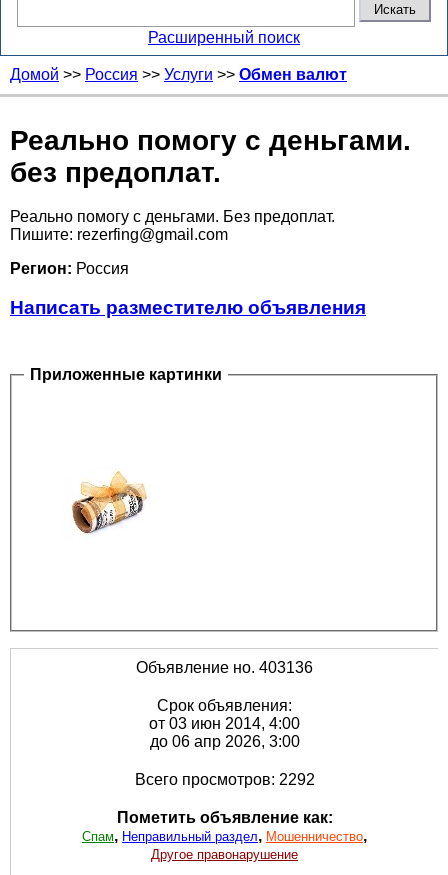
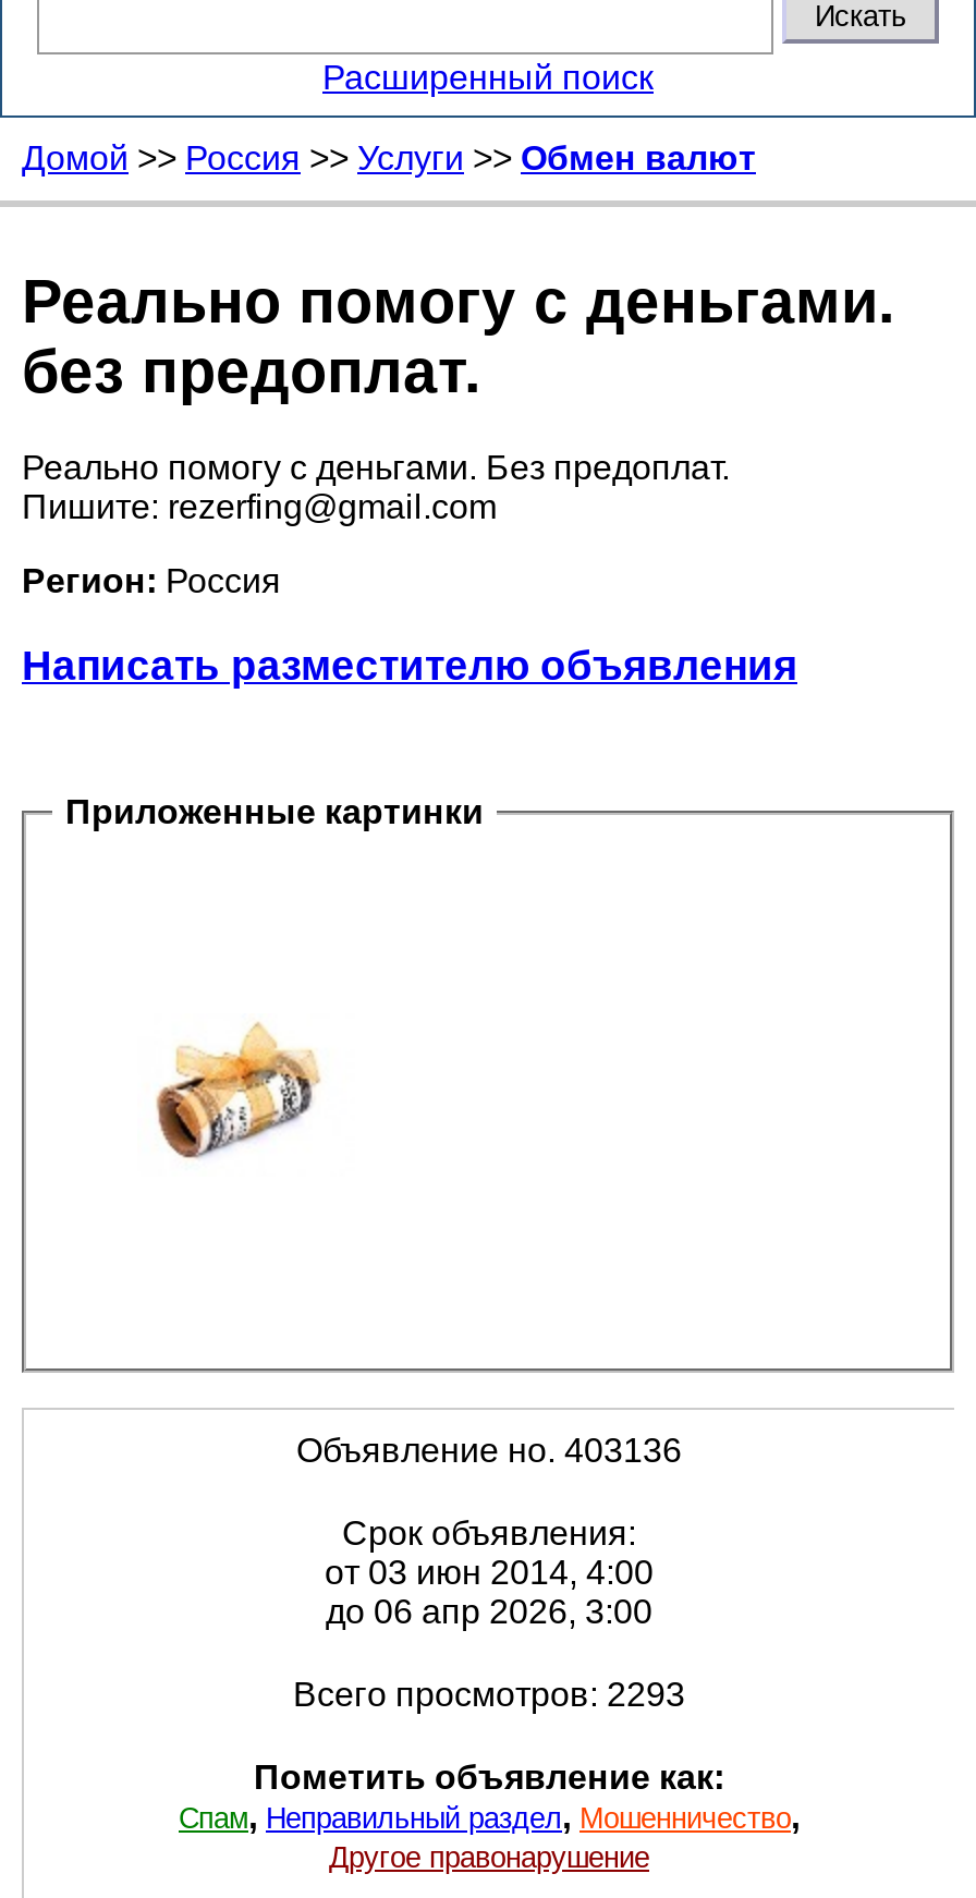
- Всего просмотров: 2292
+ Всего просмотров: 2293
